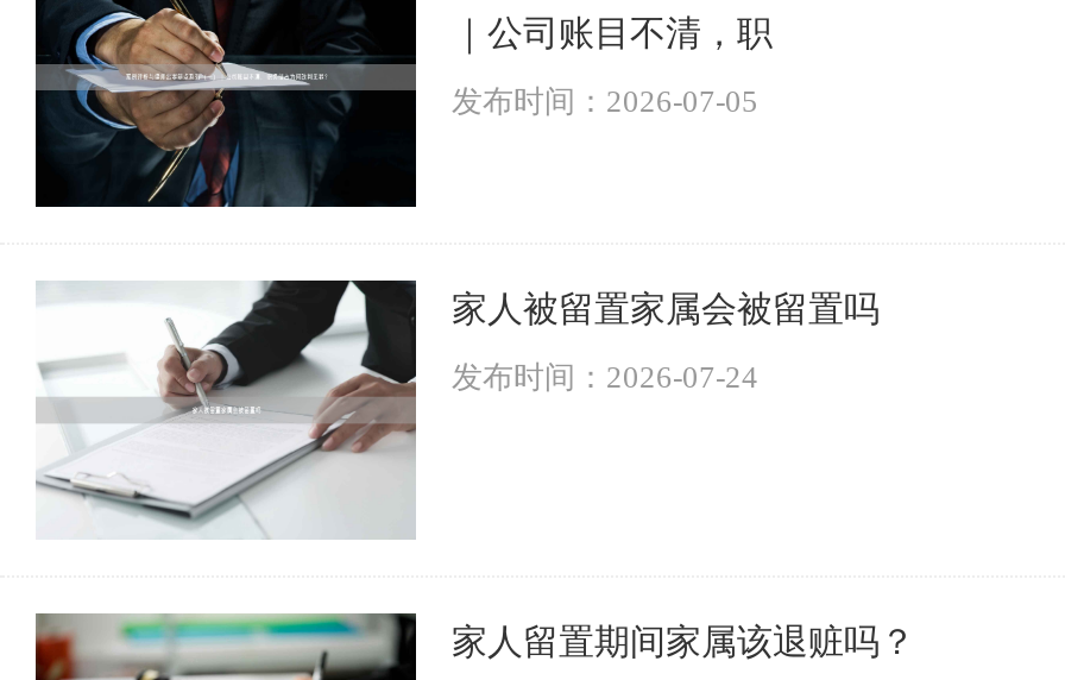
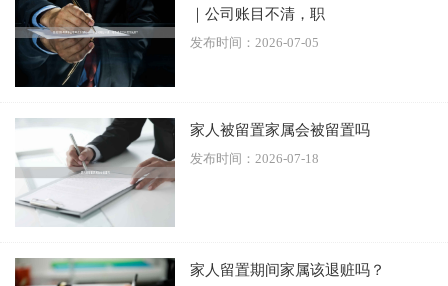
- 发布时间：2026-07-24
+ 发布时间：2026-07-18
